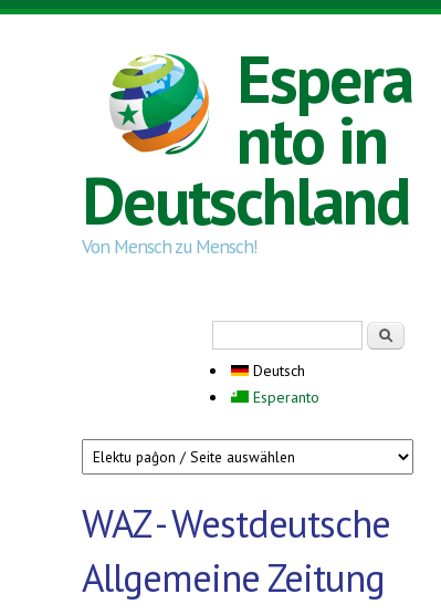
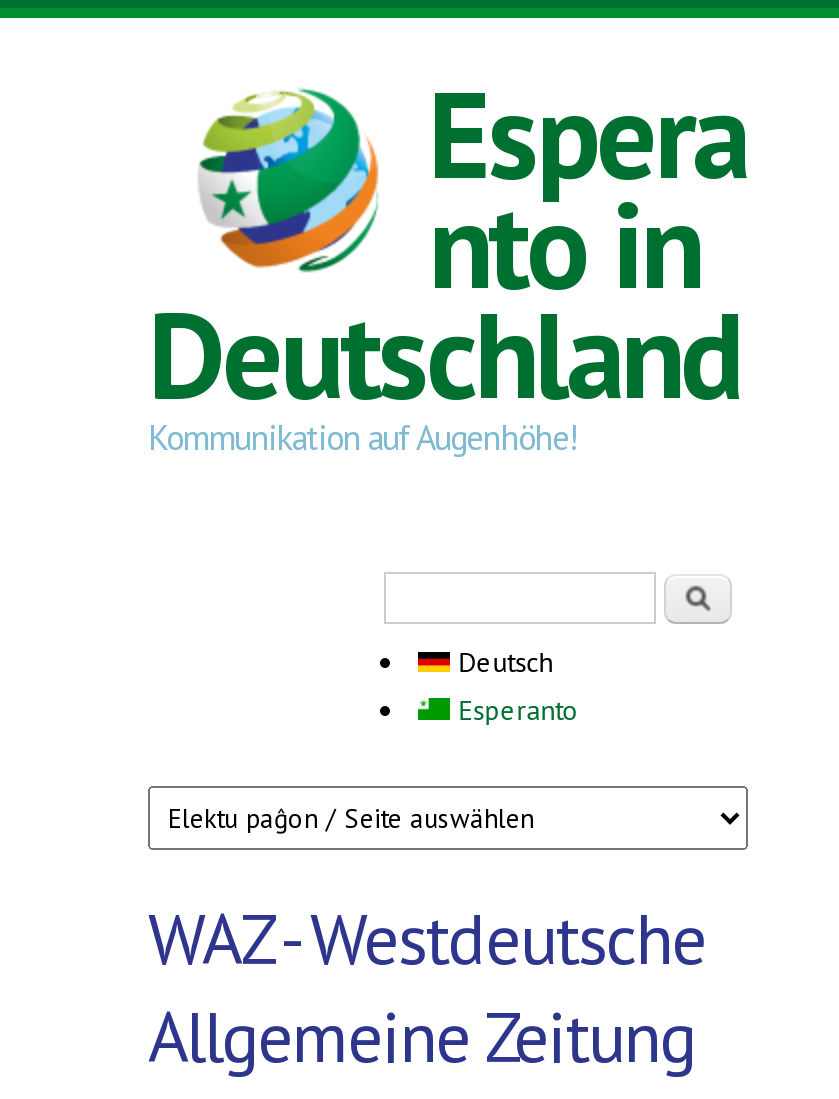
- Von Mensch zu Mensch!
+ Kommunikation auf Augenhöhe!
